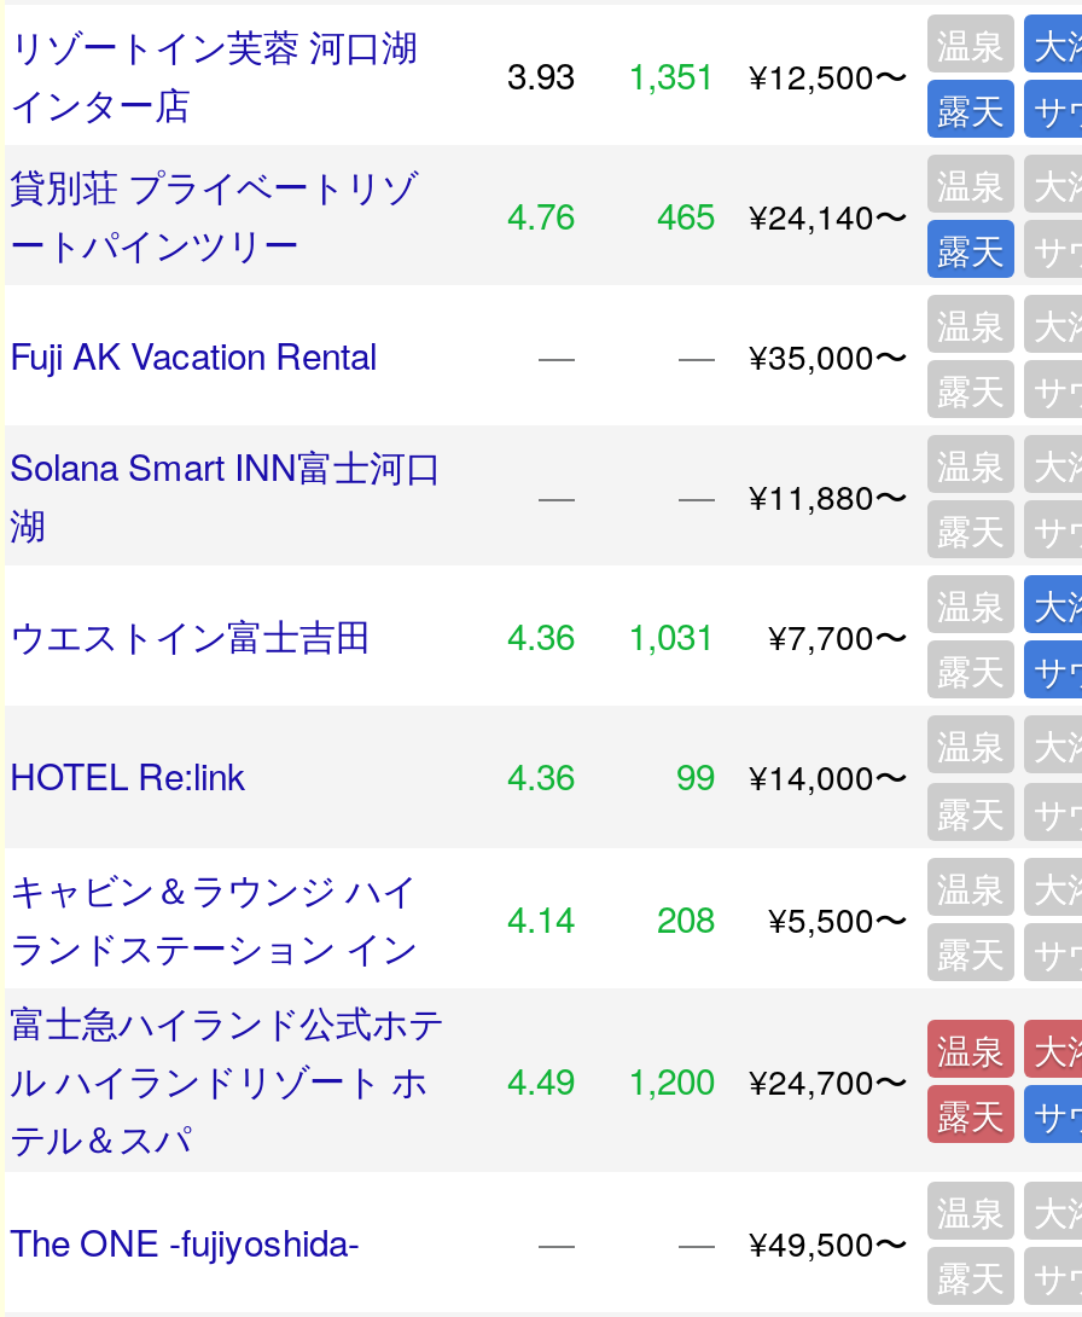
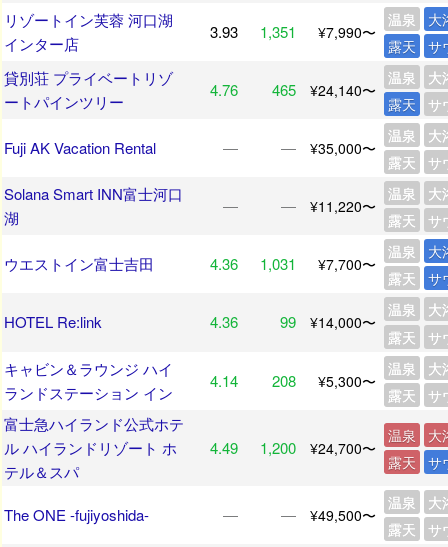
- 3.93 1,351 ¥12,500〜
+ 3.93 1,351 ¥7,990〜

- ¥11,880〜
+ ¥11,220〜

- 4.14 208 ¥5,500〜
+ 4.14 208 ¥5,300〜
